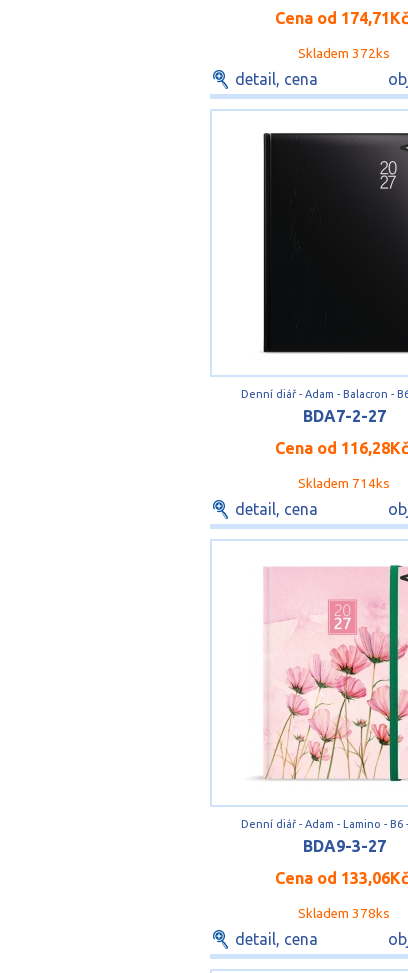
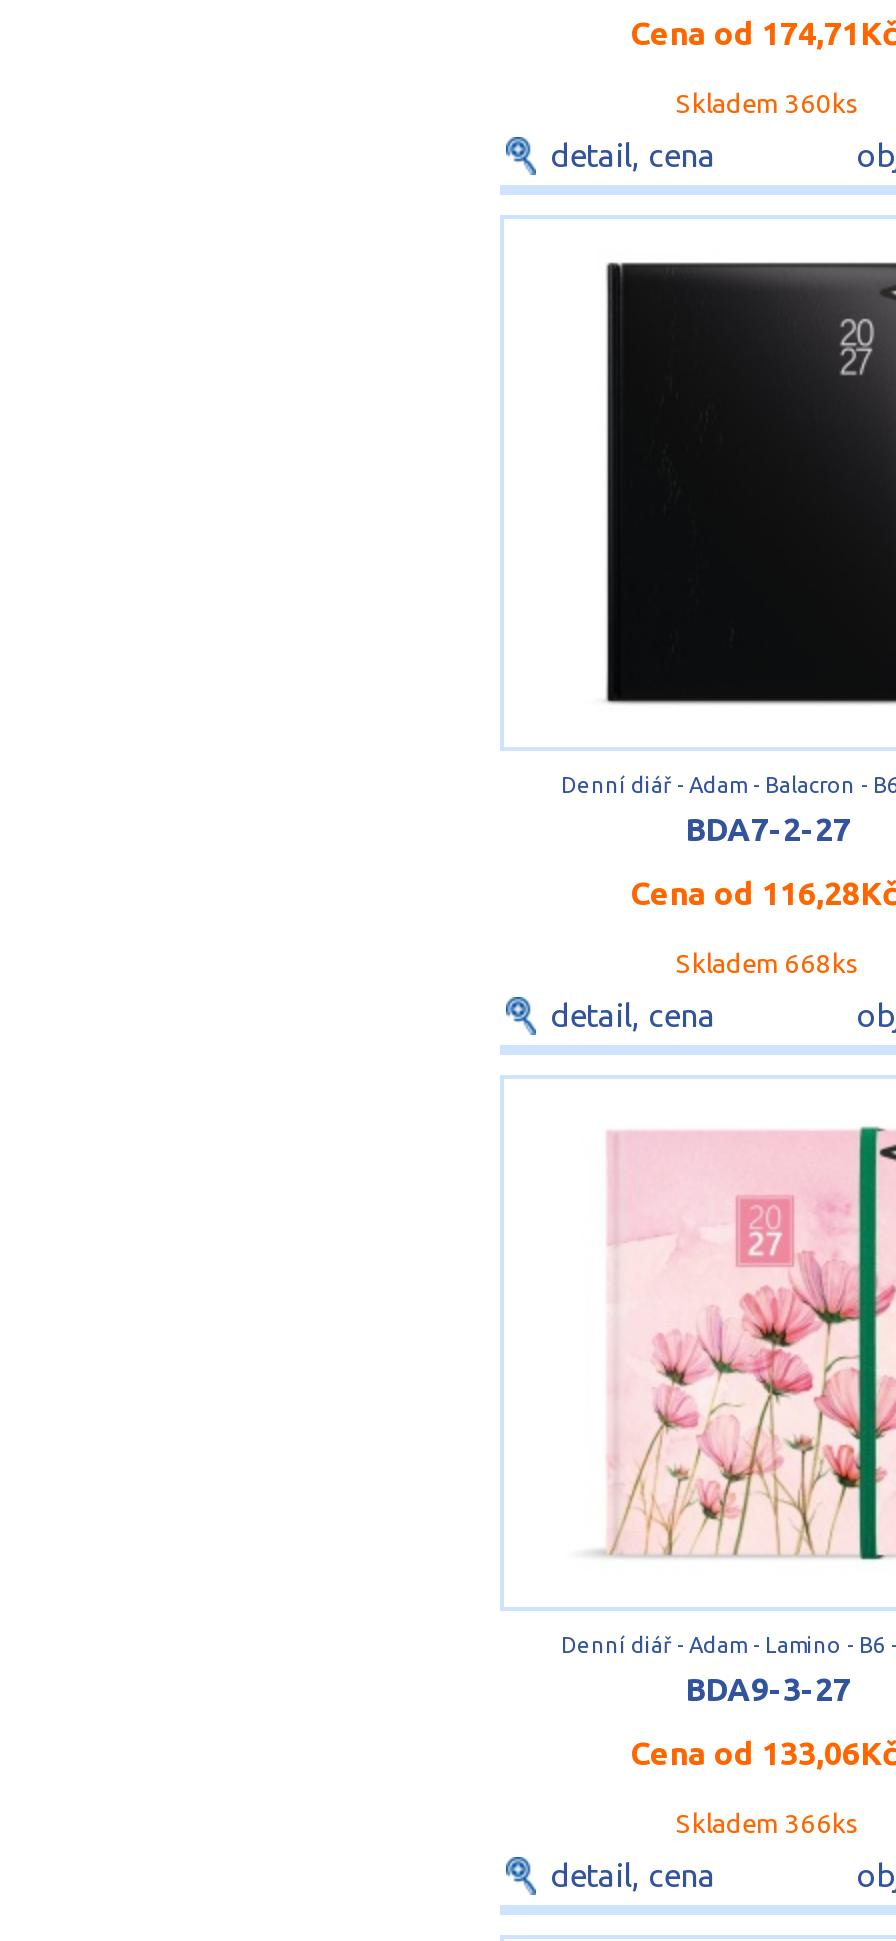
- Skladem 372ks
+ Skladem 360ks

- Skladem 714ks
+ Skladem 668ks

- Skladem 378ks
+ Skladem 366ks
